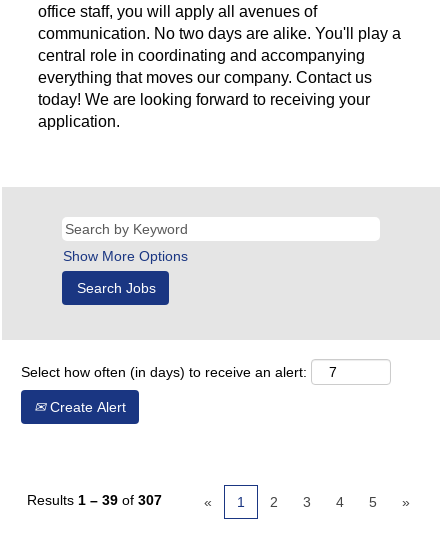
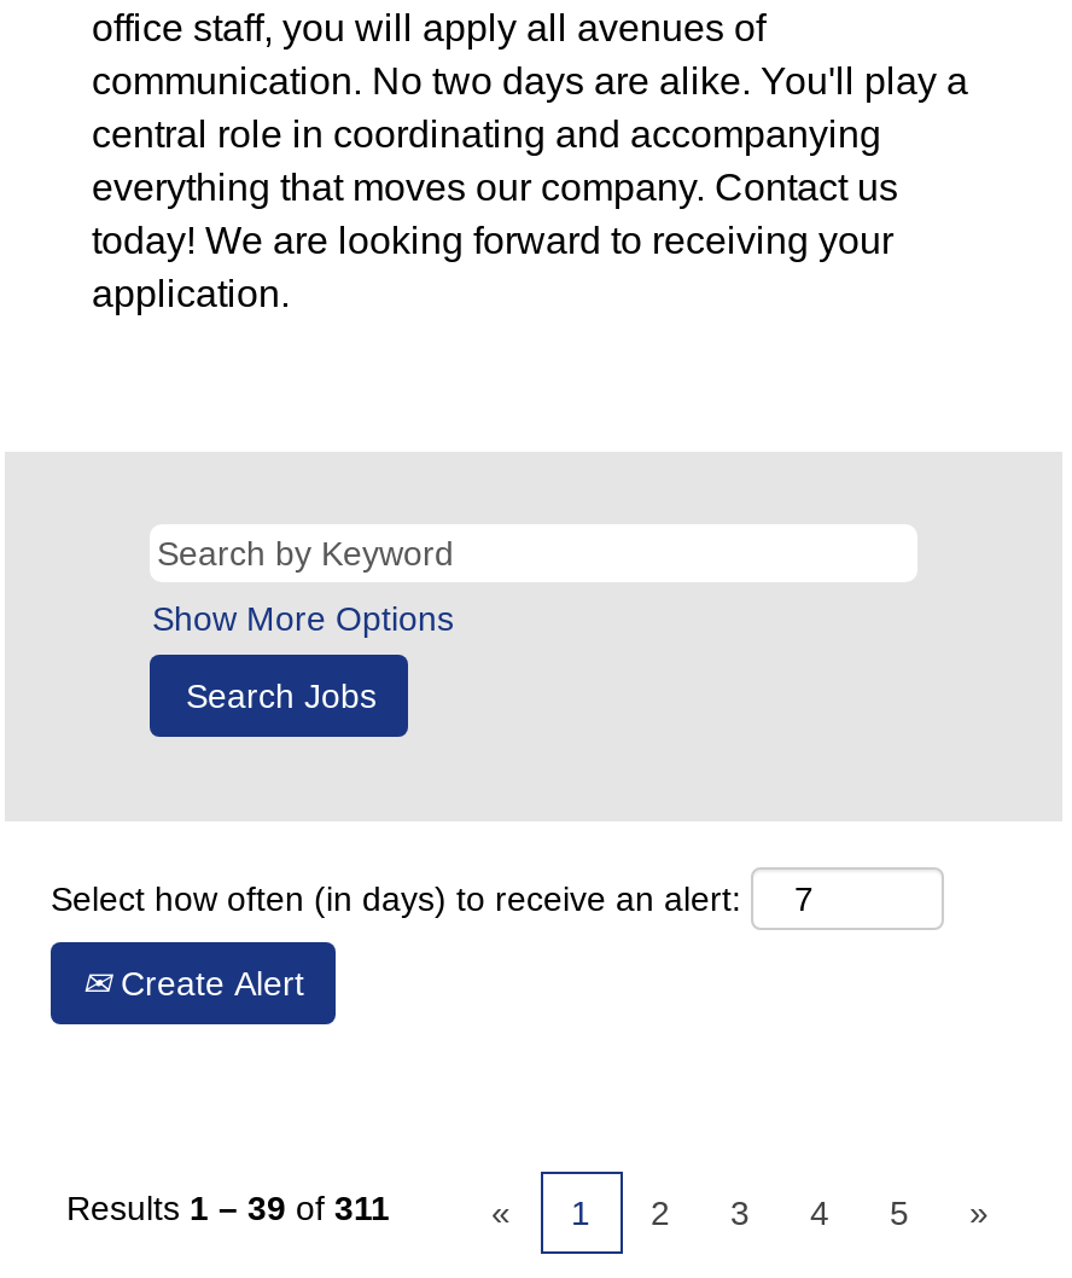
- Results 1 – 39 of 307
+ Results 1 – 39 of 311
